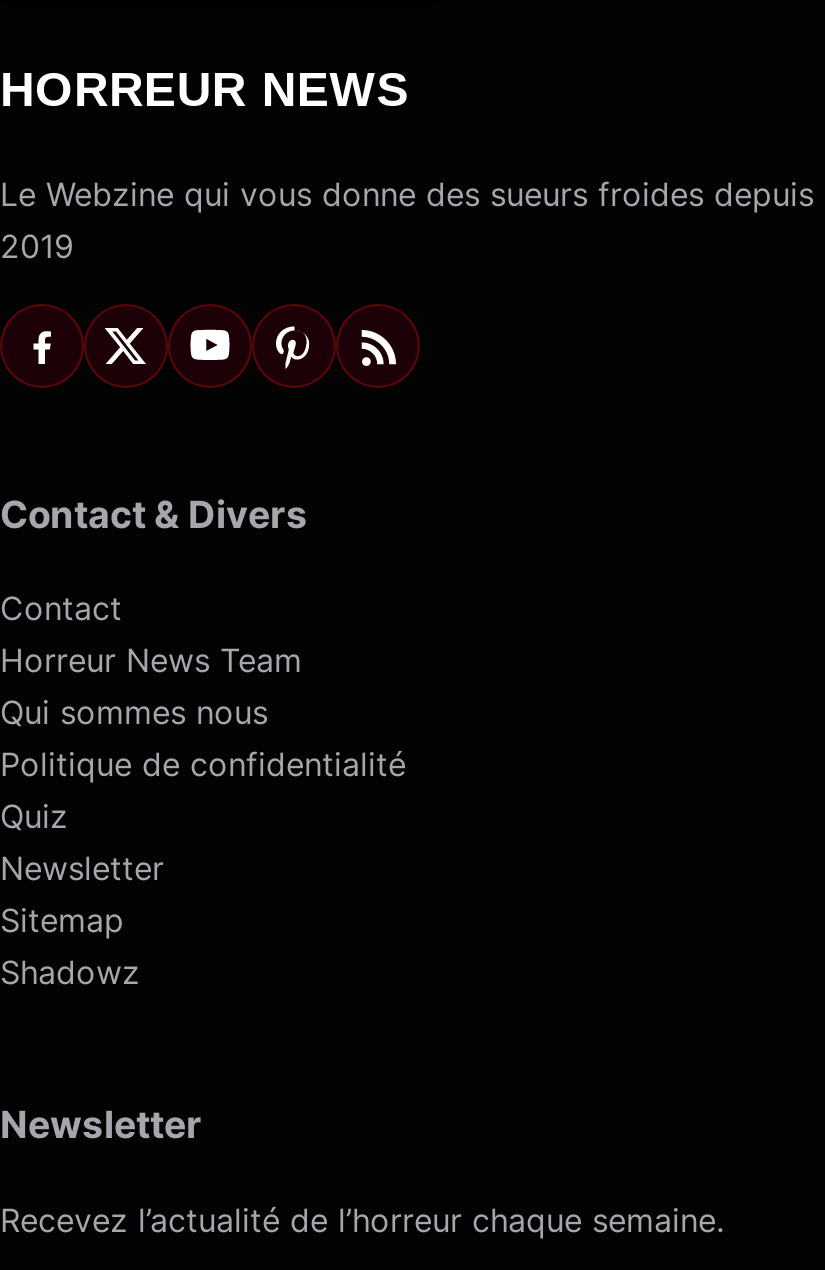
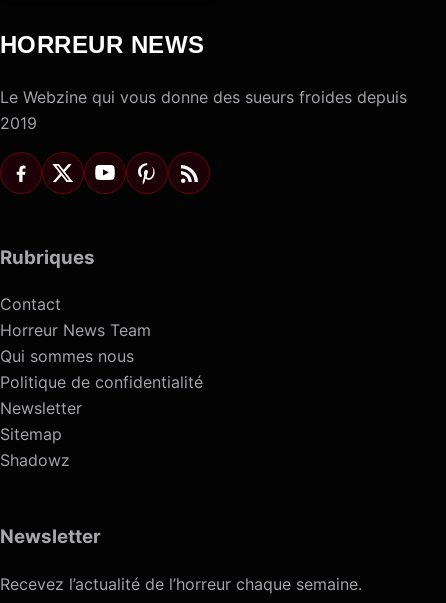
- Contact & Divers
+ Rubriques

- Quiz
